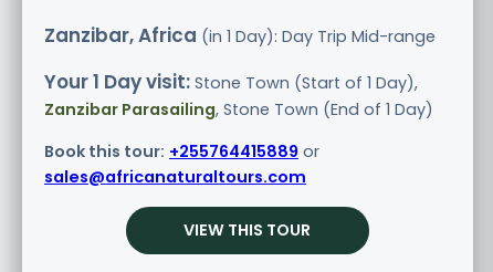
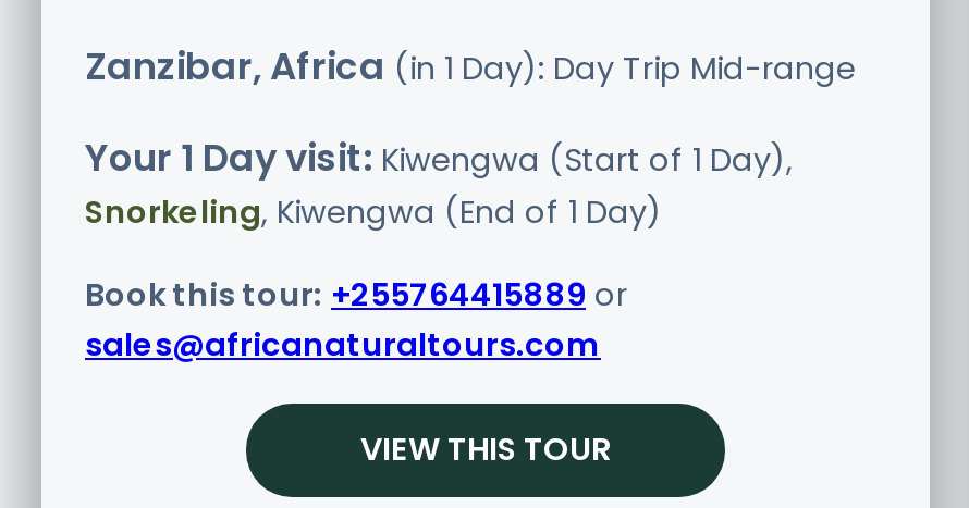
- Your 1 Day visit: Stone Town (Start of 1 Day),
- Zanzibar Parasailing, Stone Town (End of 1 Day)
+ Your 1 Day visit: Kiwengwa (Start of 1 Day),
+ Snorkeling, Kiwengwa (End of 1 Day)
